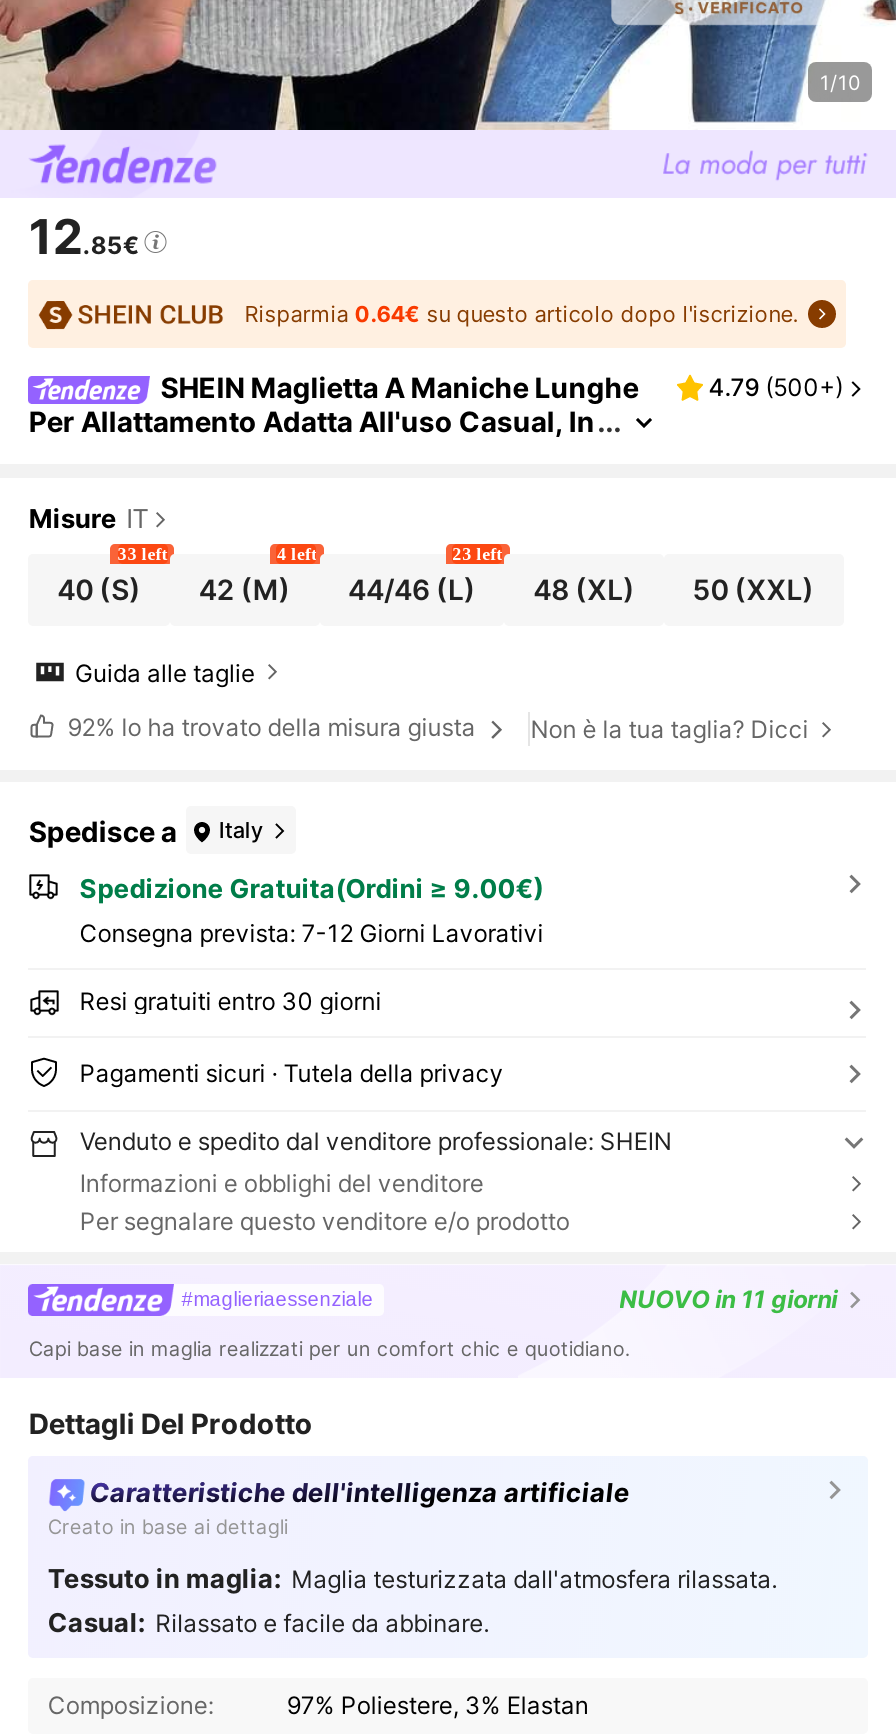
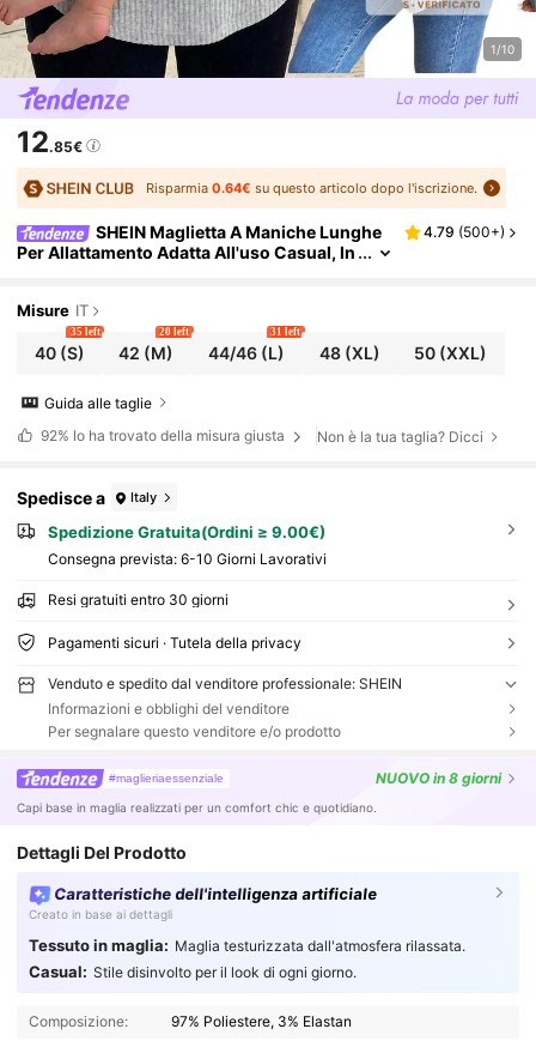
- 33 left
+ 35 left

- 4 left
+ 20 left

- 23 left
+ 31 left

- Consegna prevista: 7-12 Giorni Lavorativi
+ Consegna prevista: 6-10 Giorni Lavorativi

- NUOVO in 11 giorni
+ NUOVO in 8 giorni

- Casual: Rilassato e facile da abbinare.
+ Casual: Stile disinvolto per il look di ogni giorno.
